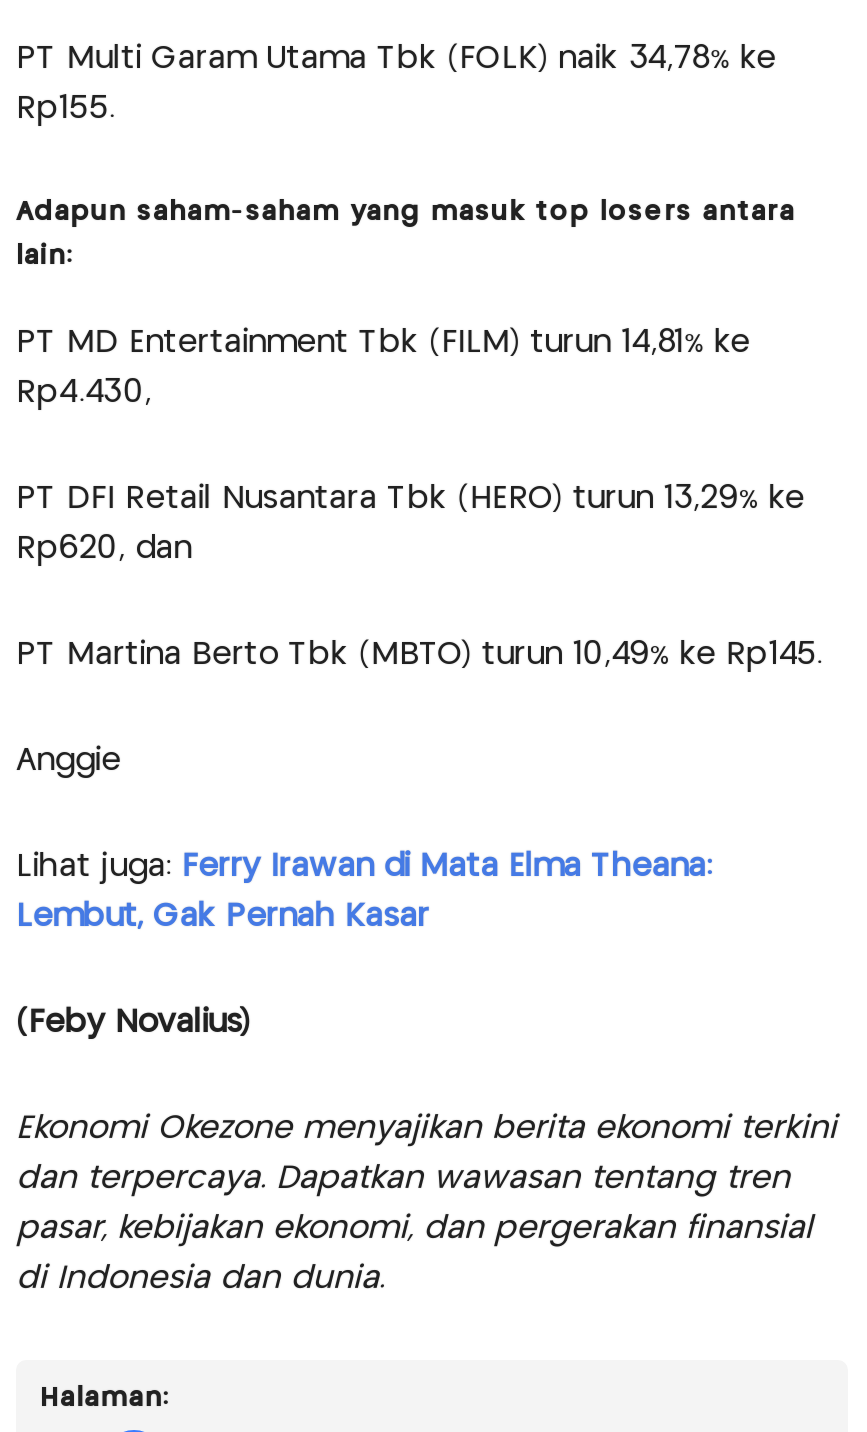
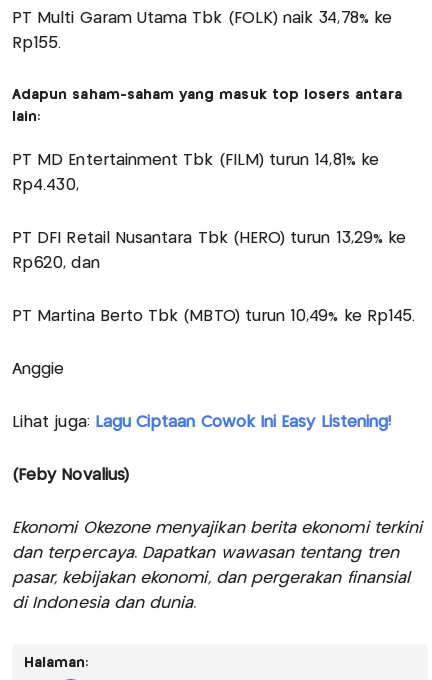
- Lihat juga: Ferry Irawan di Mata Elma Theana:
- Lembut, Gak Pernah Kasar
+ Lihat juga: Lagu Ciptaan Cowok Ini Easy Listening!
